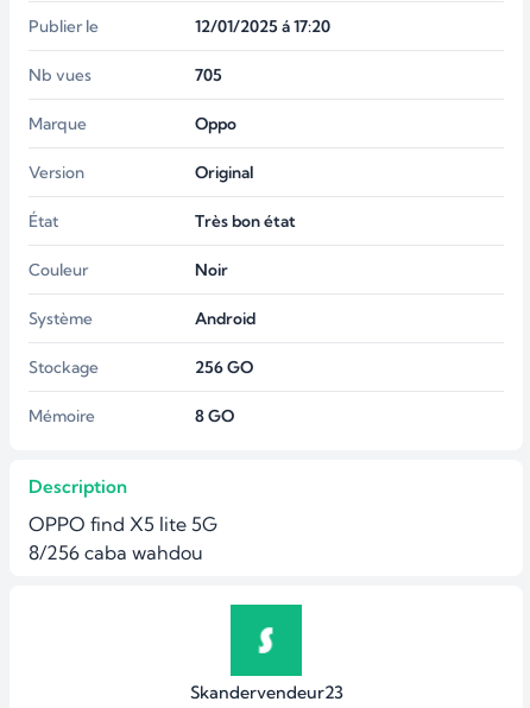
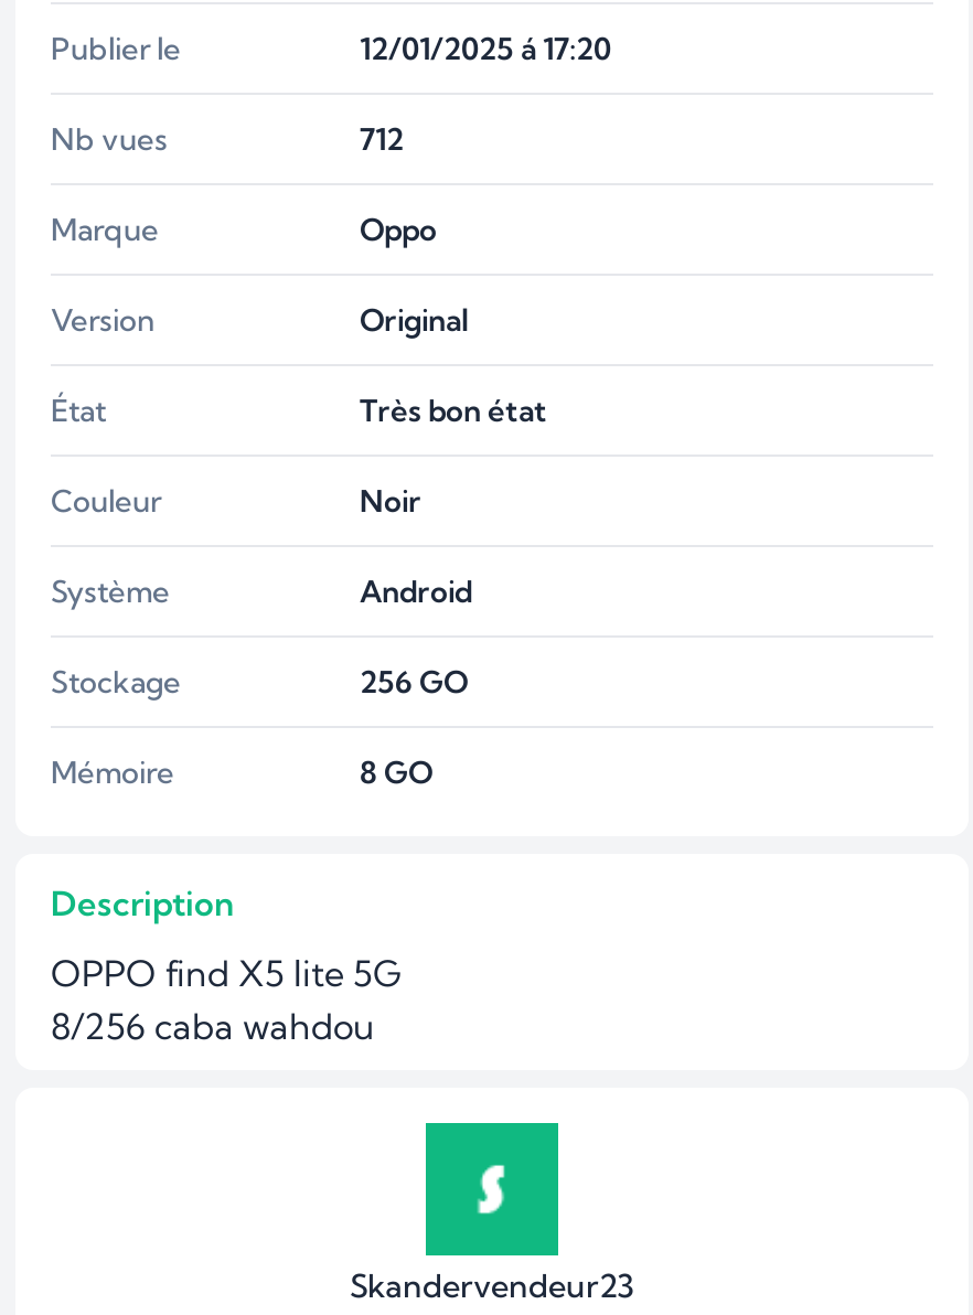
- 705
+ 712
